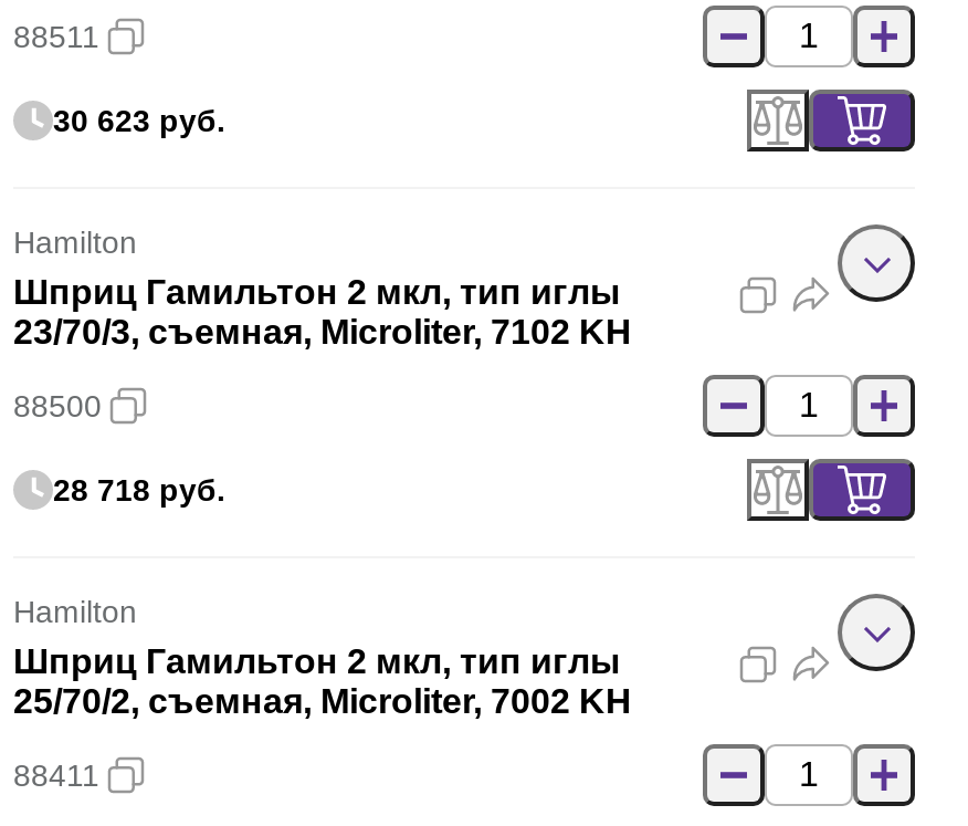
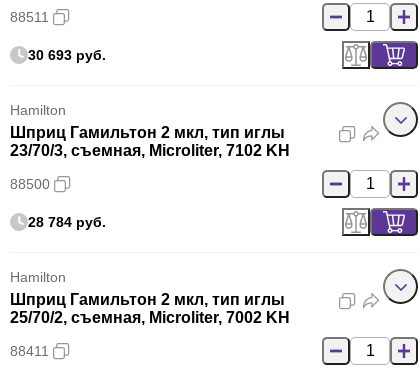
- 30 623 руб.
+ 30 693 руб.

- 28 718 руб.
+ 28 784 руб.
